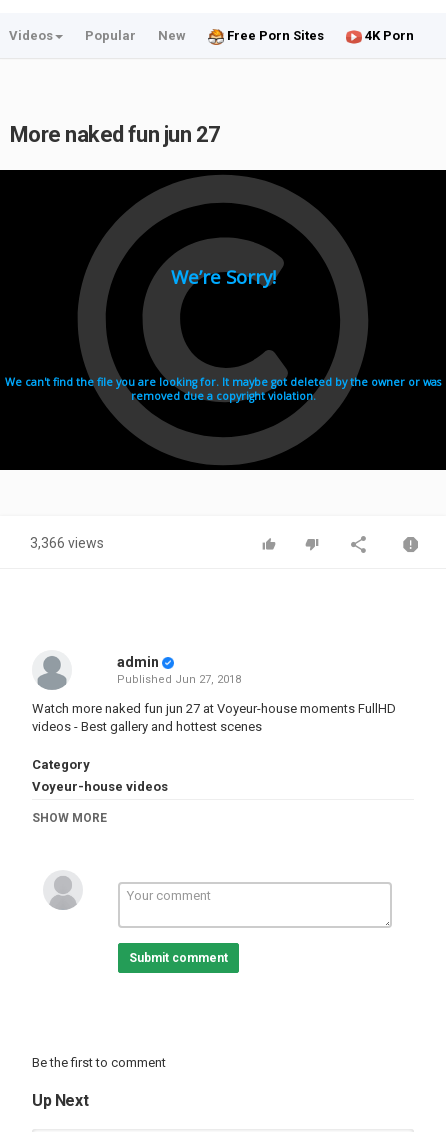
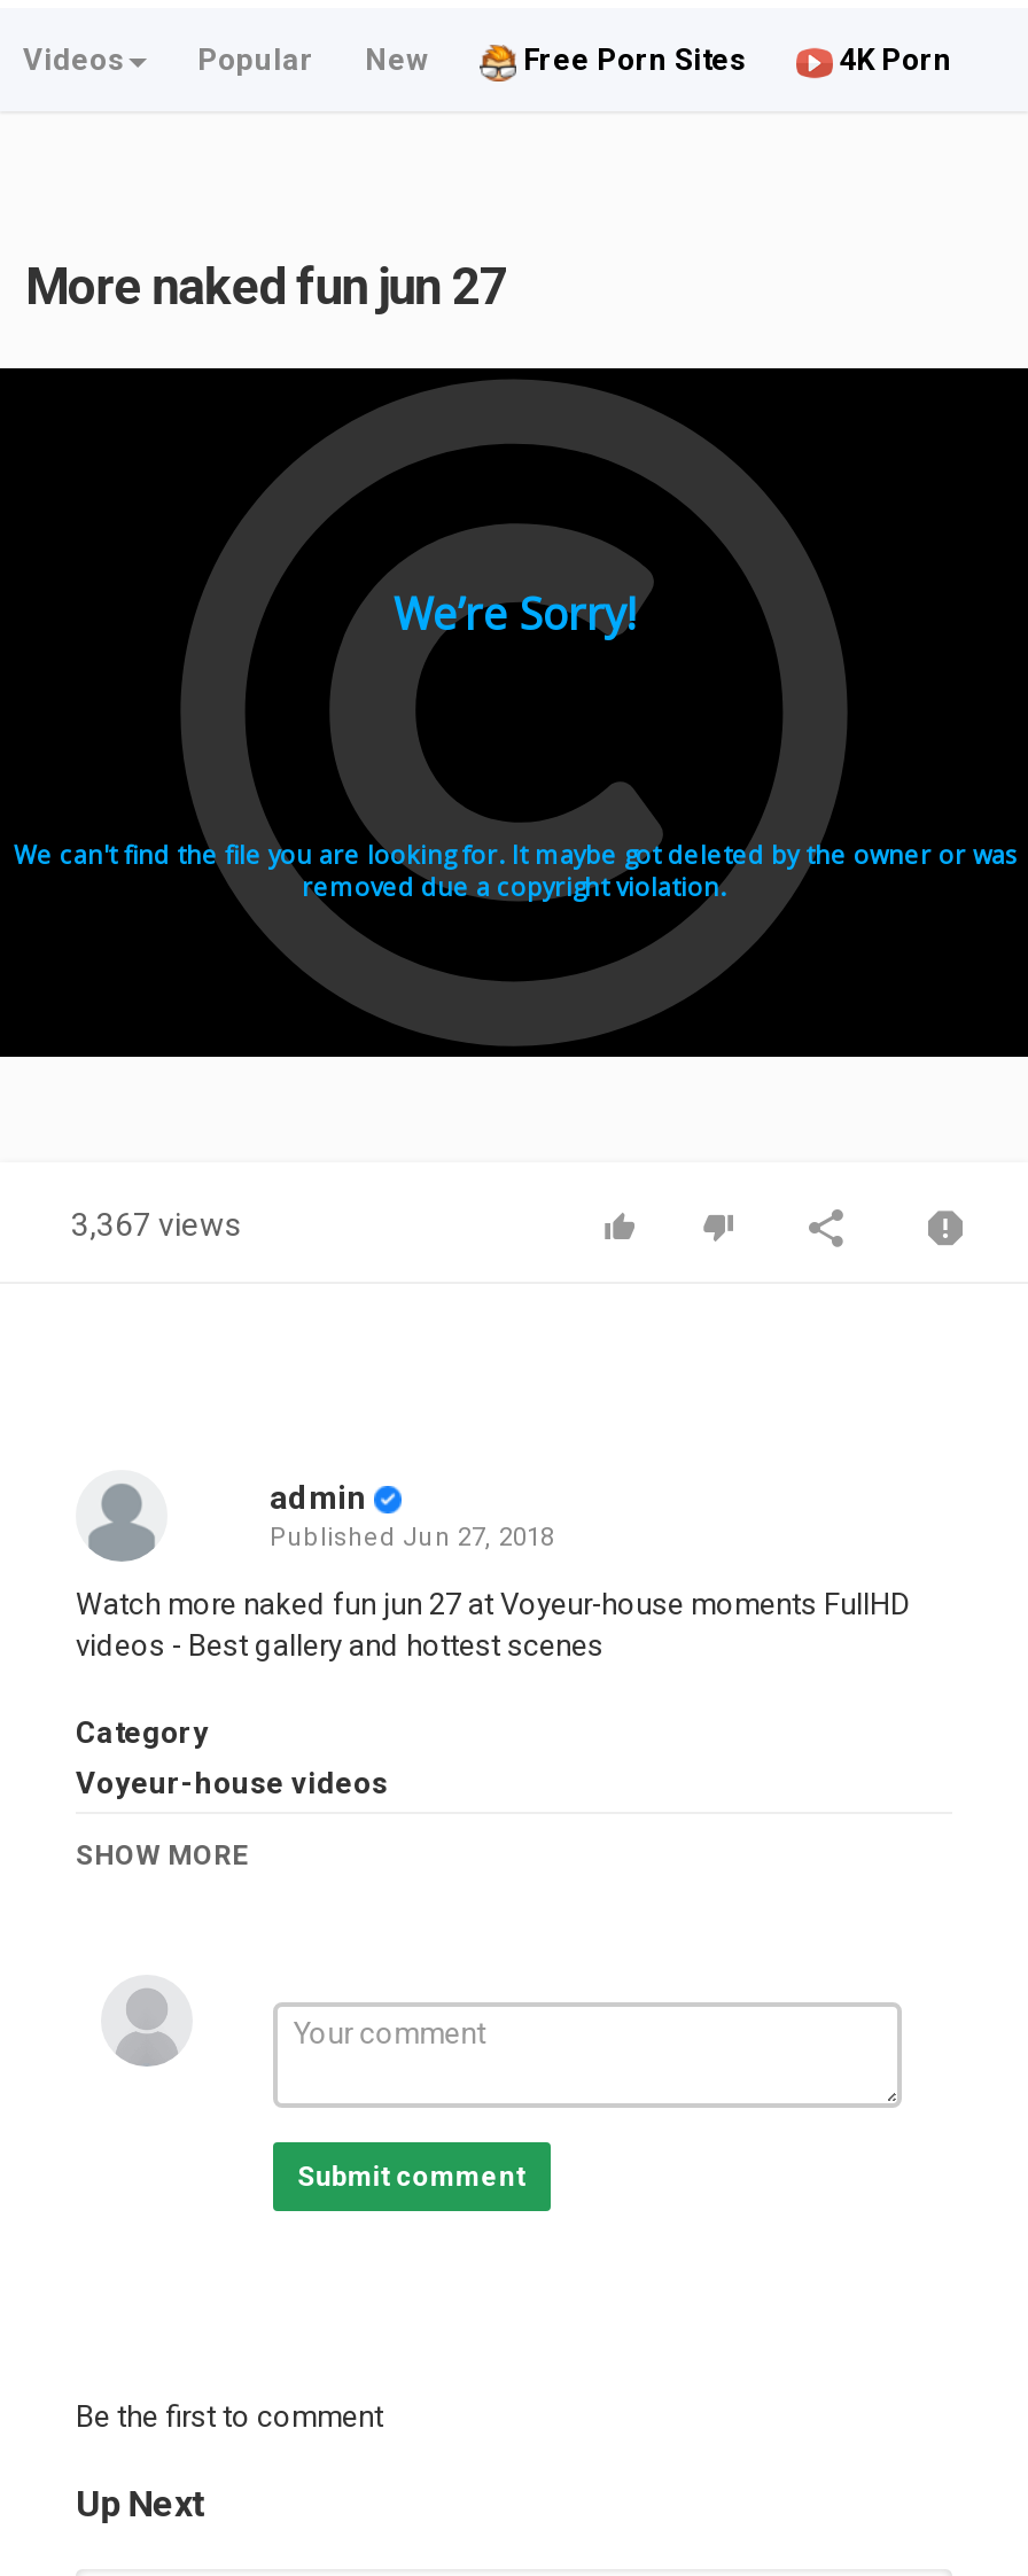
- 3,366 views
+ 3,367 views
